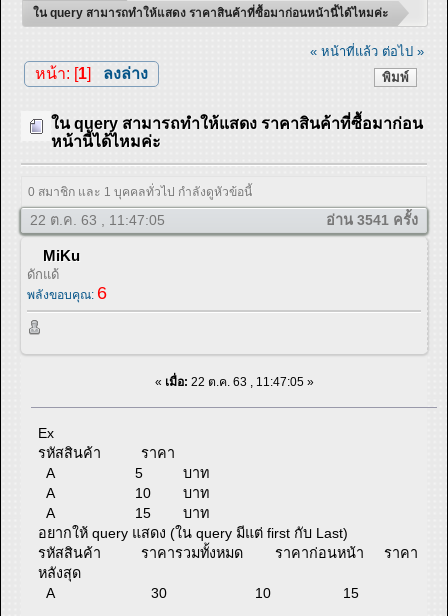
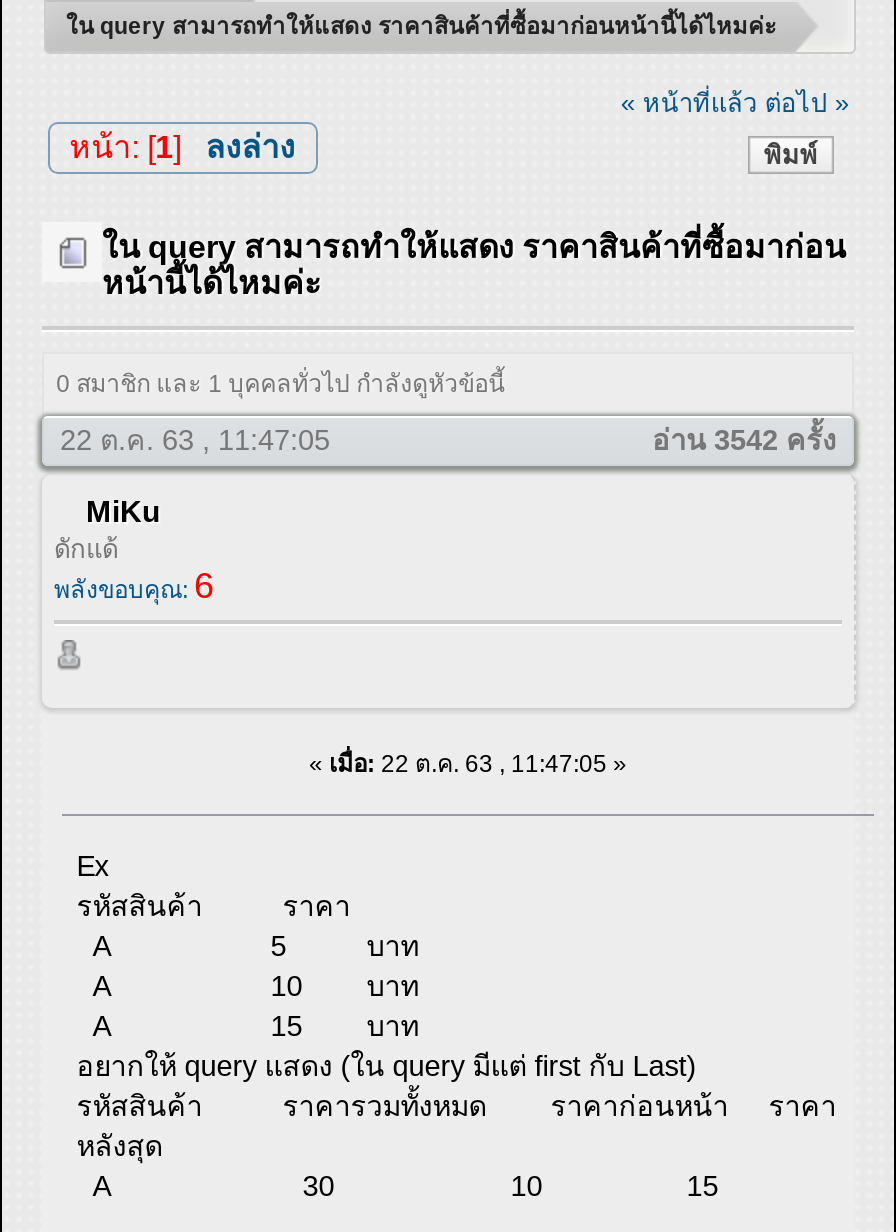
- อ่าน 3541 ครั้ง
+ อ่าน 3542 ครั้ง
